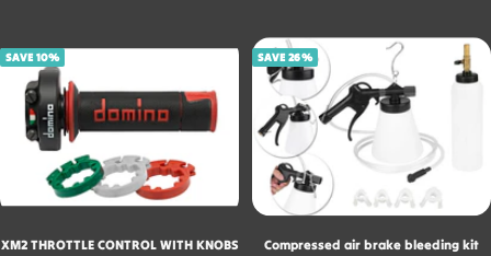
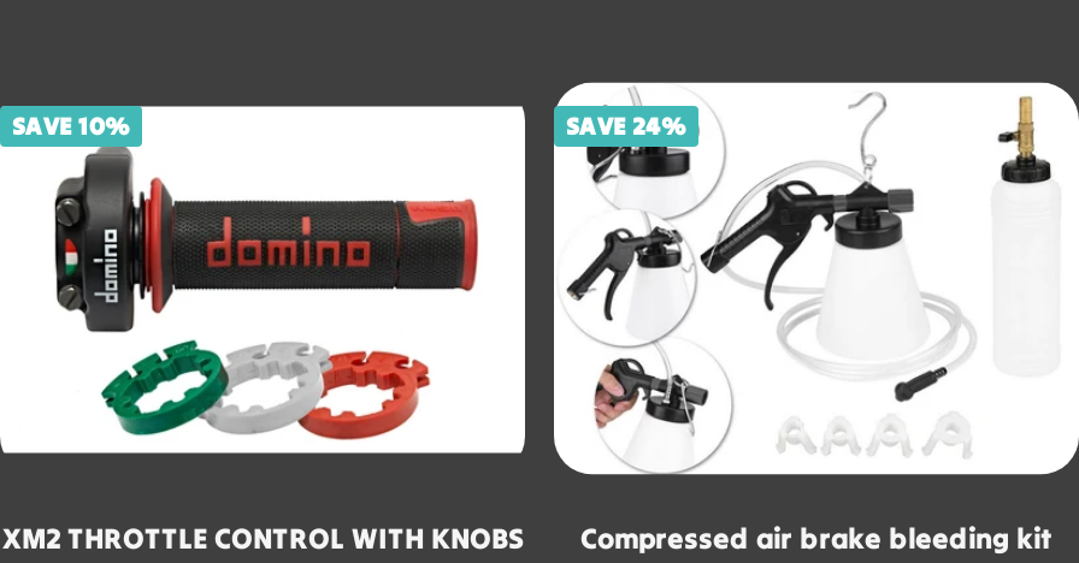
- SAVE 26%
+ SAVE 24%
